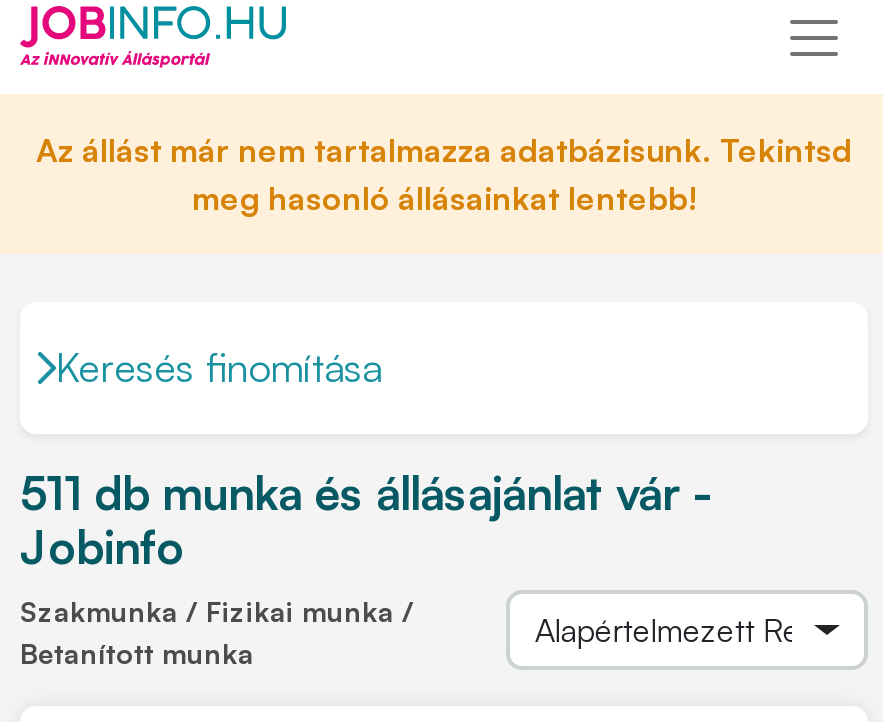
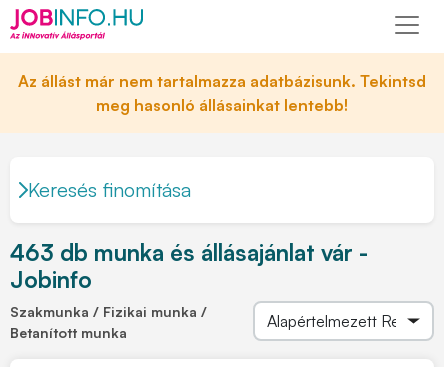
- 511 db munka és állásajánlat vár -
+ 463 db munka és állásajánlat vár -
